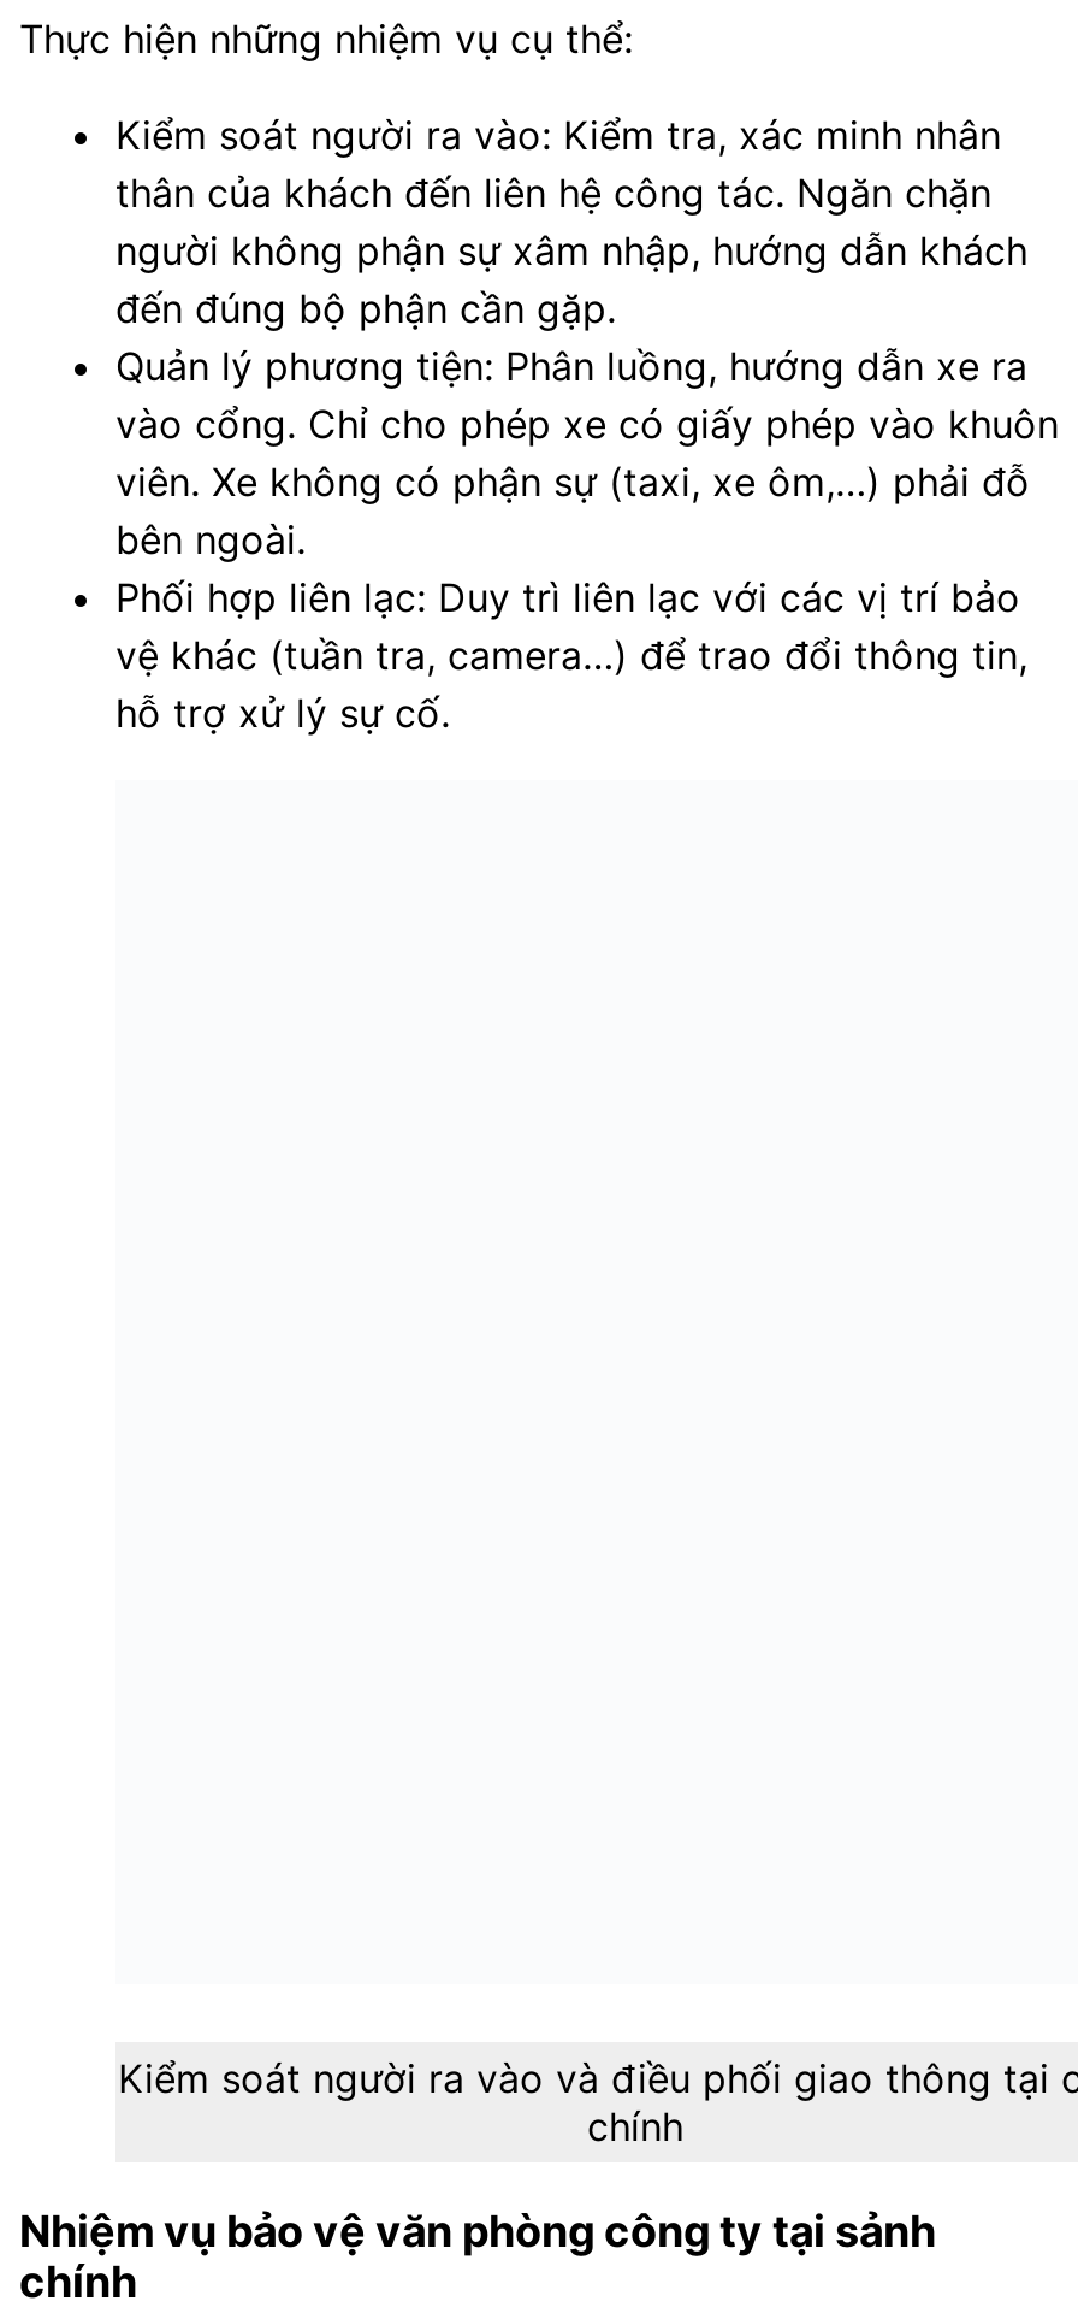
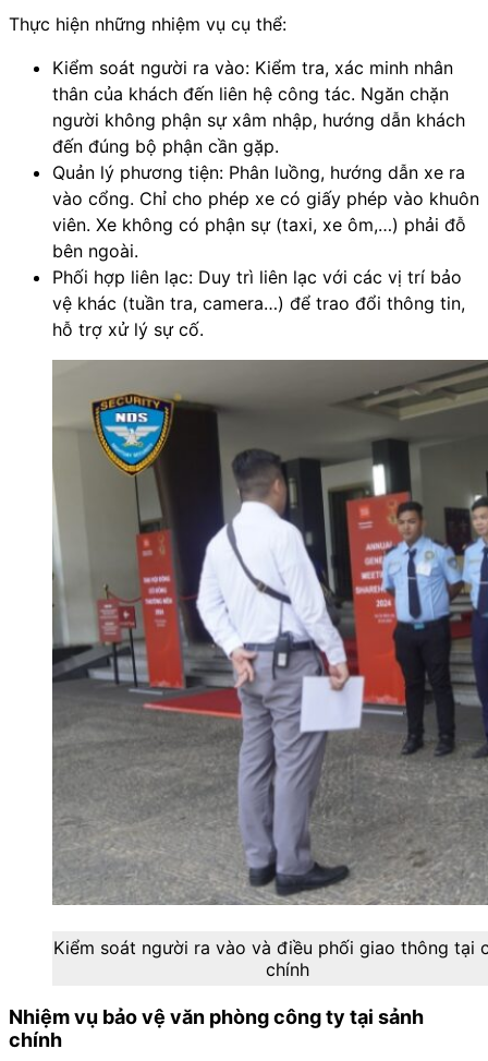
+ [image]
